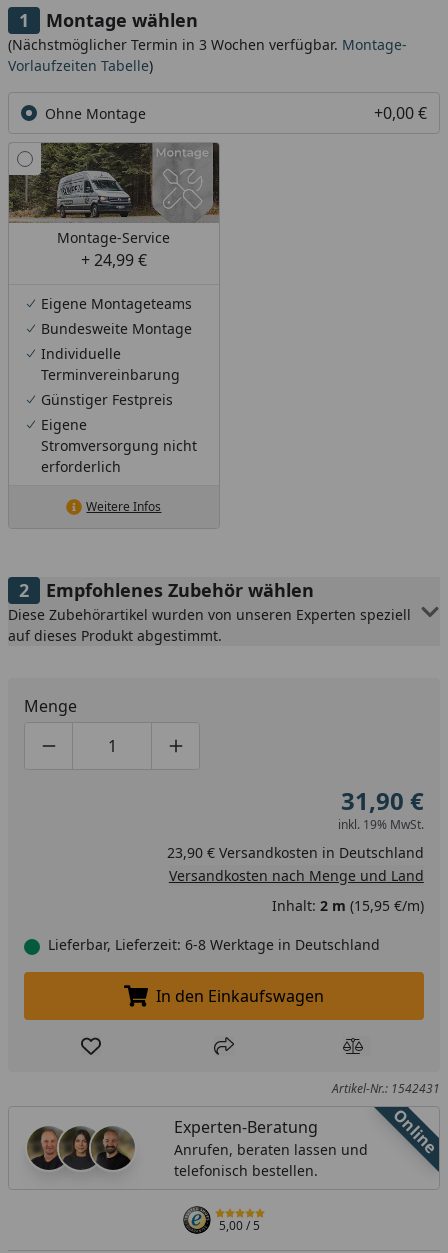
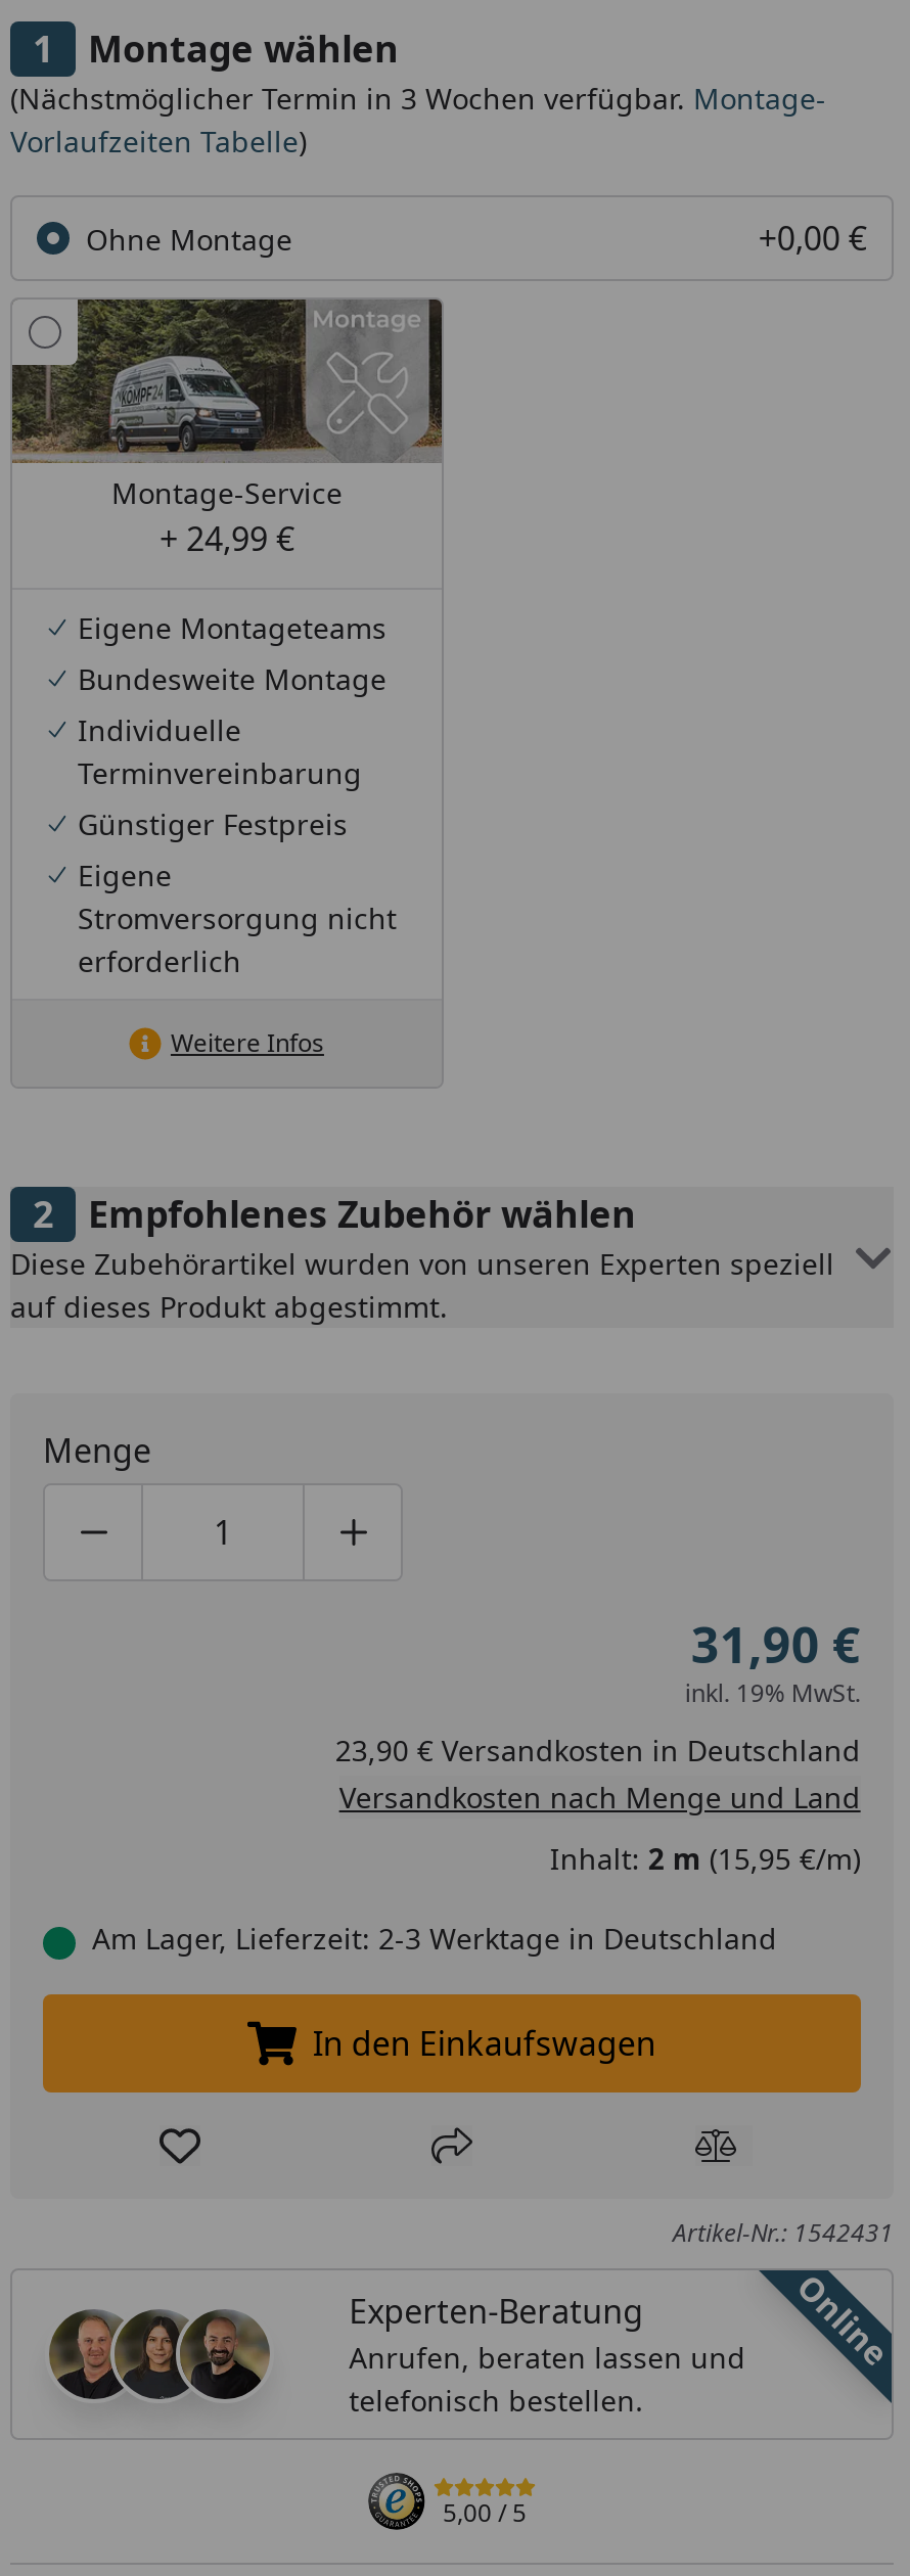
- Lieferbar, Lieferzeit: 6-8 Werktage in Deutschland
+ Am Lager, Lieferzeit: 2-3 Werktage in Deutschland
